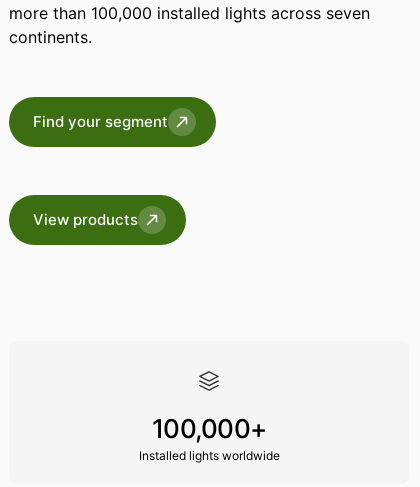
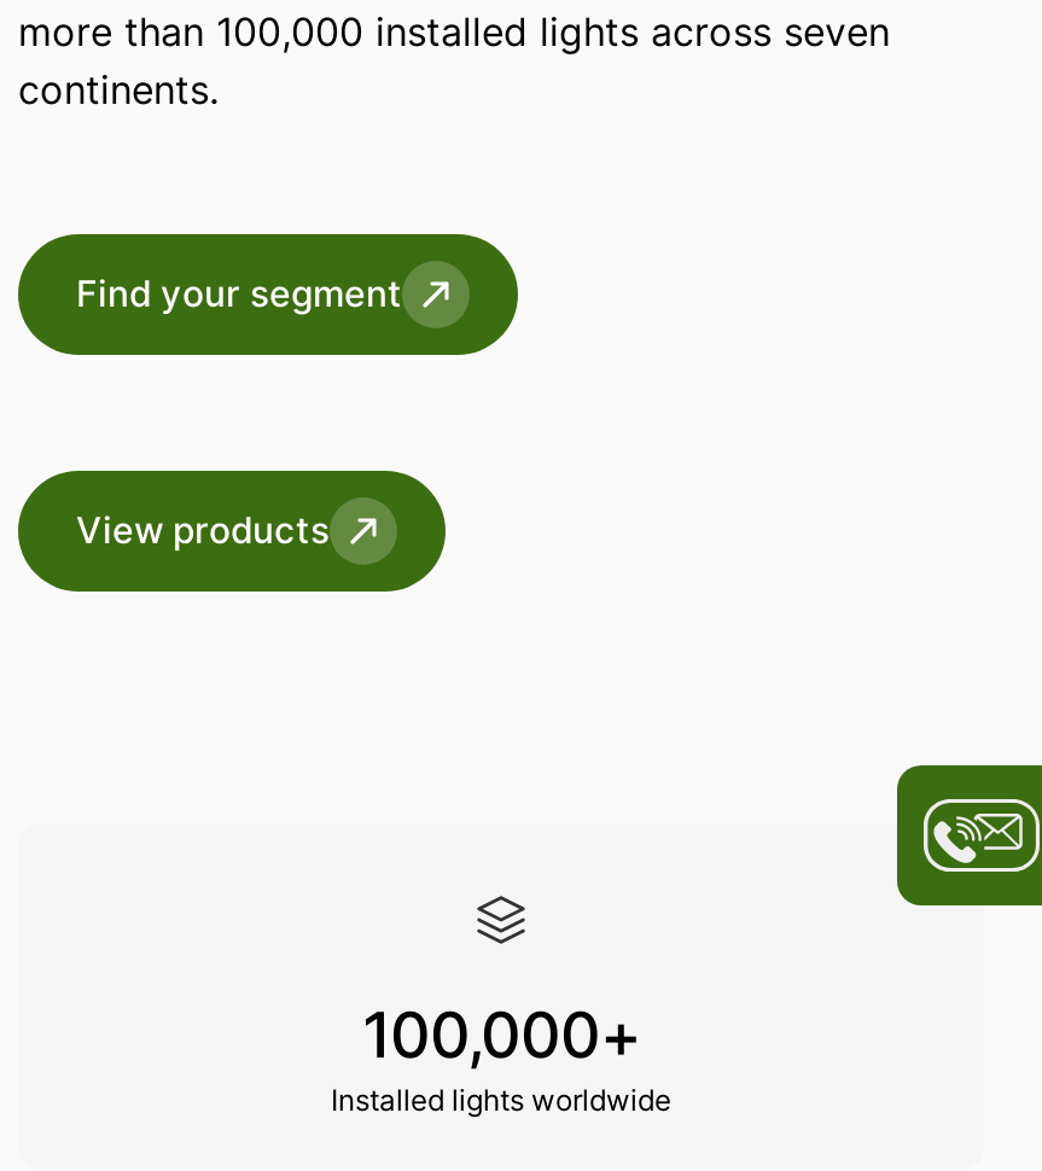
+ [image]
